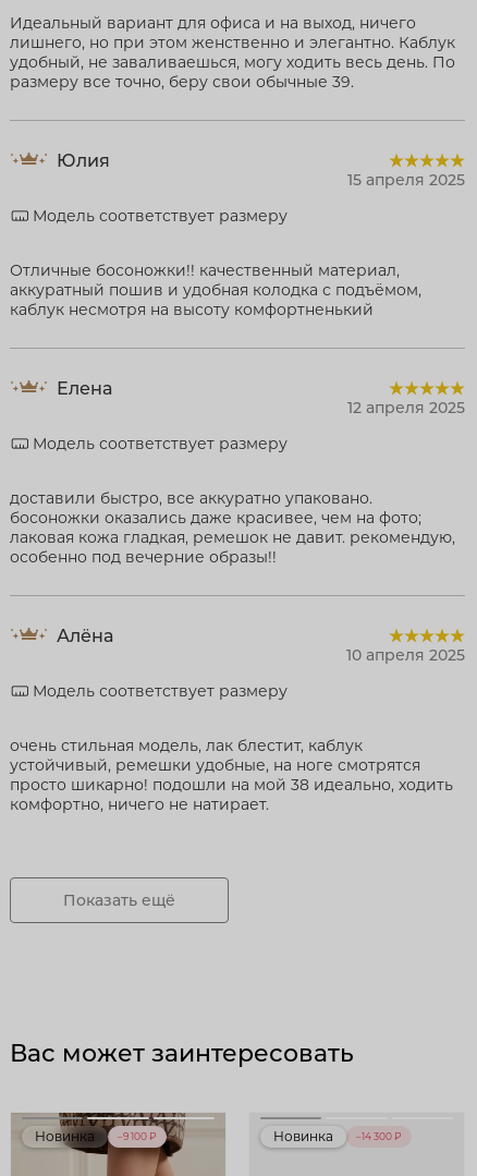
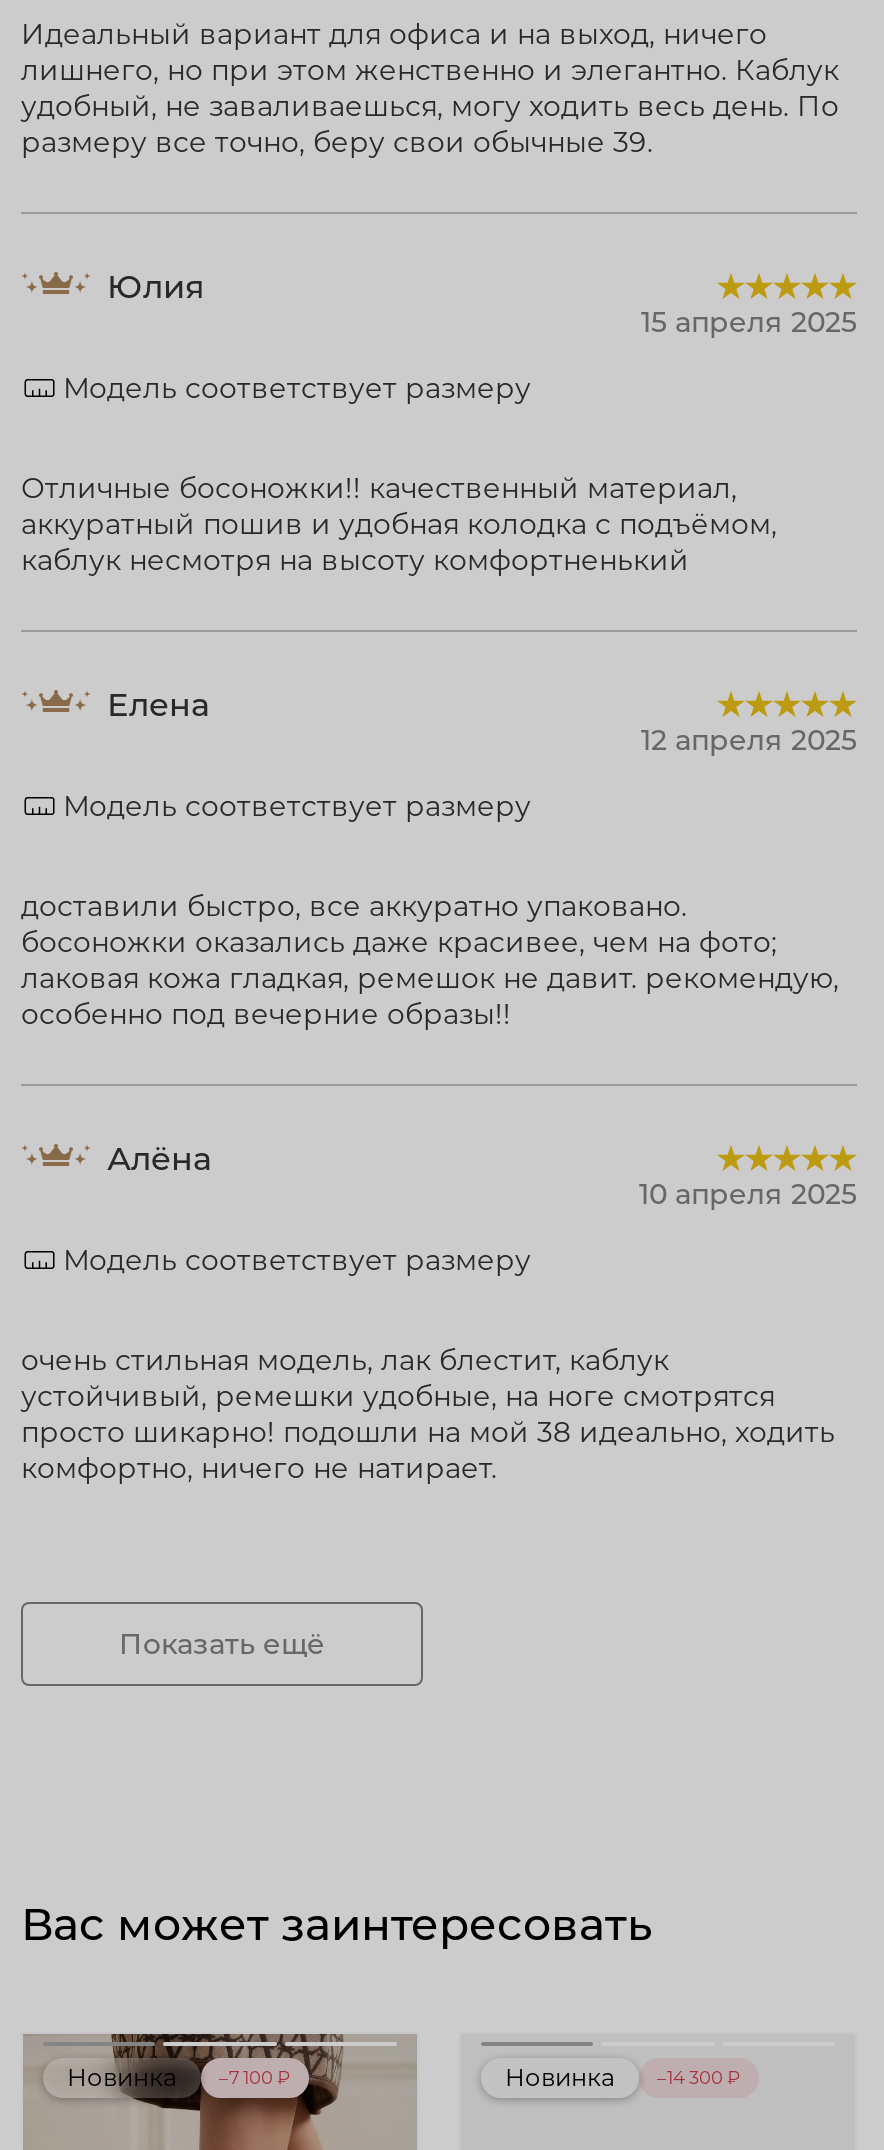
- –9 100 ₽
+ –7 100 ₽
